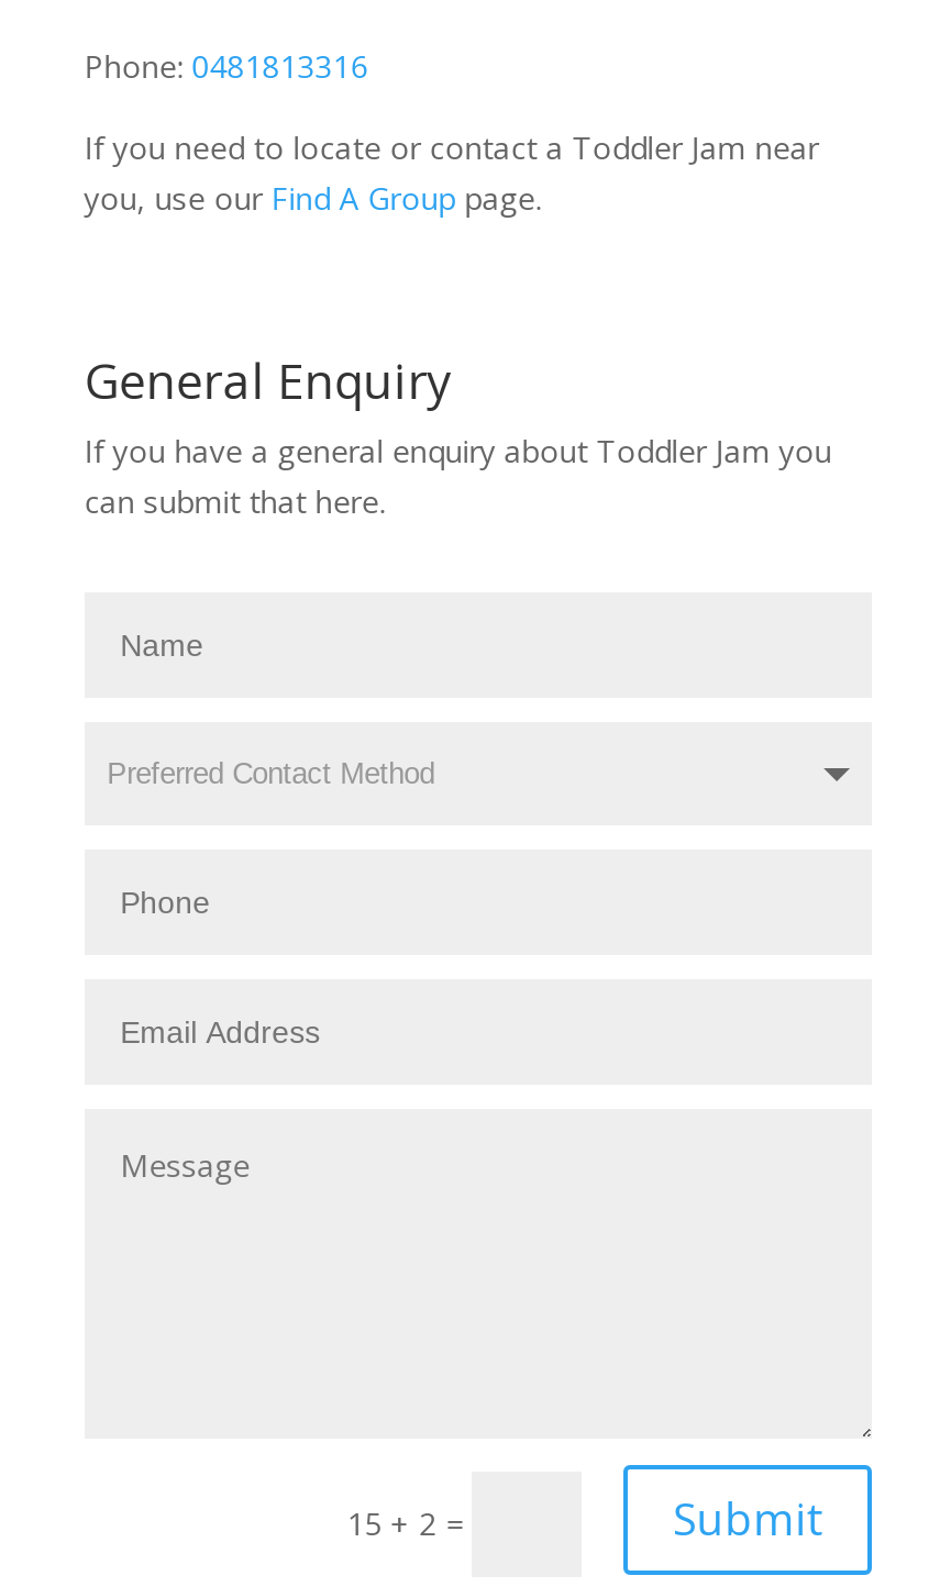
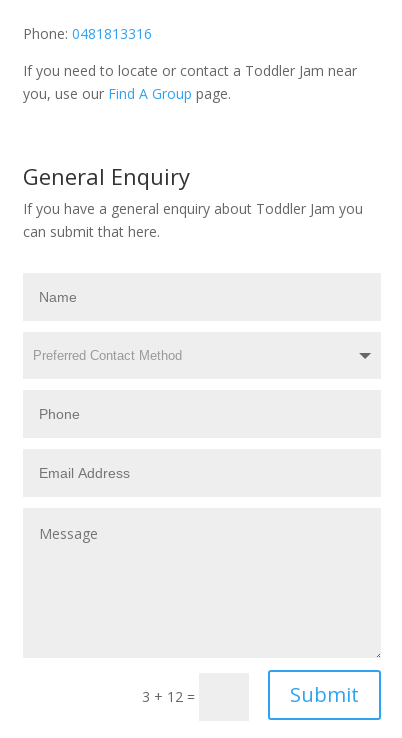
- 15 + 2 =
+ 3 + 12 =
